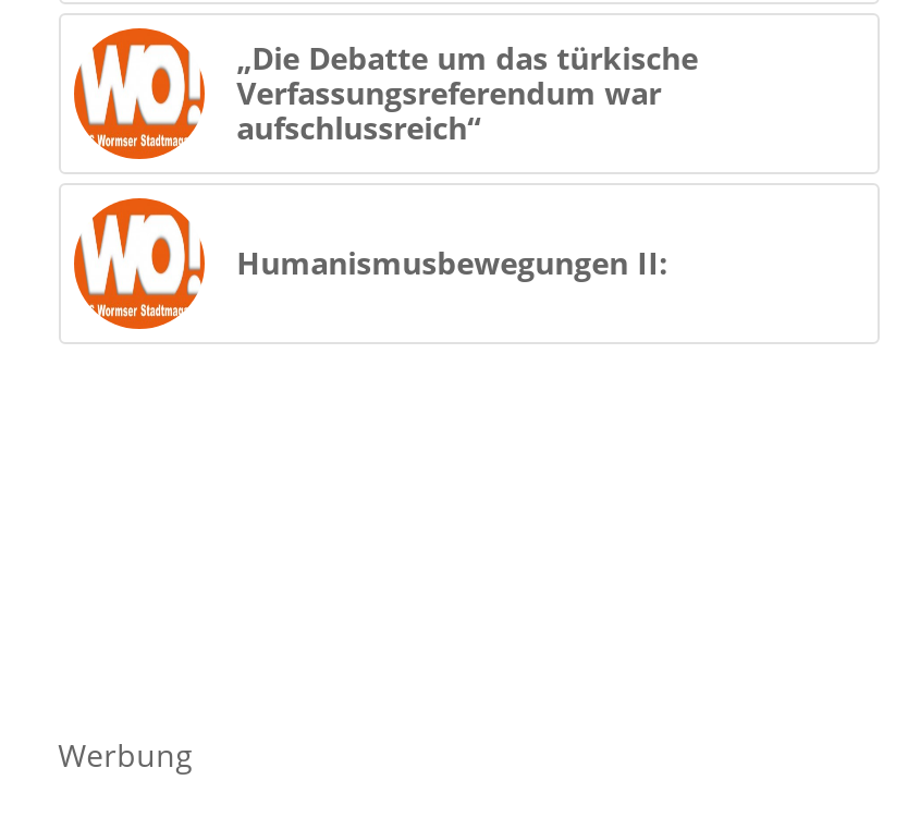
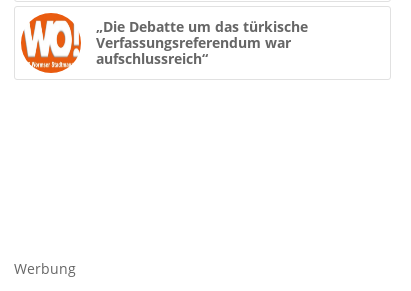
- Humanismusbewegungen II:
